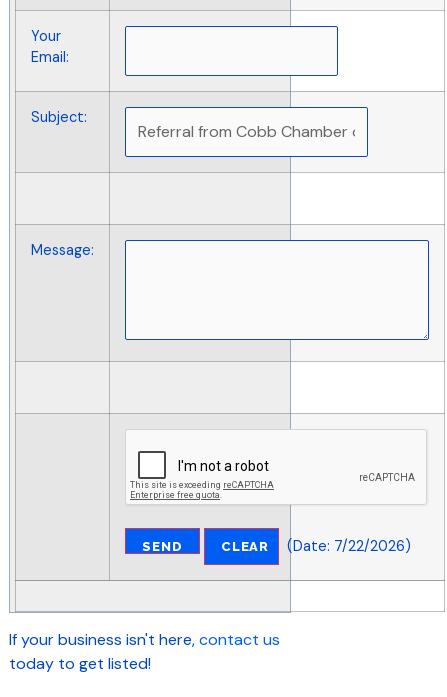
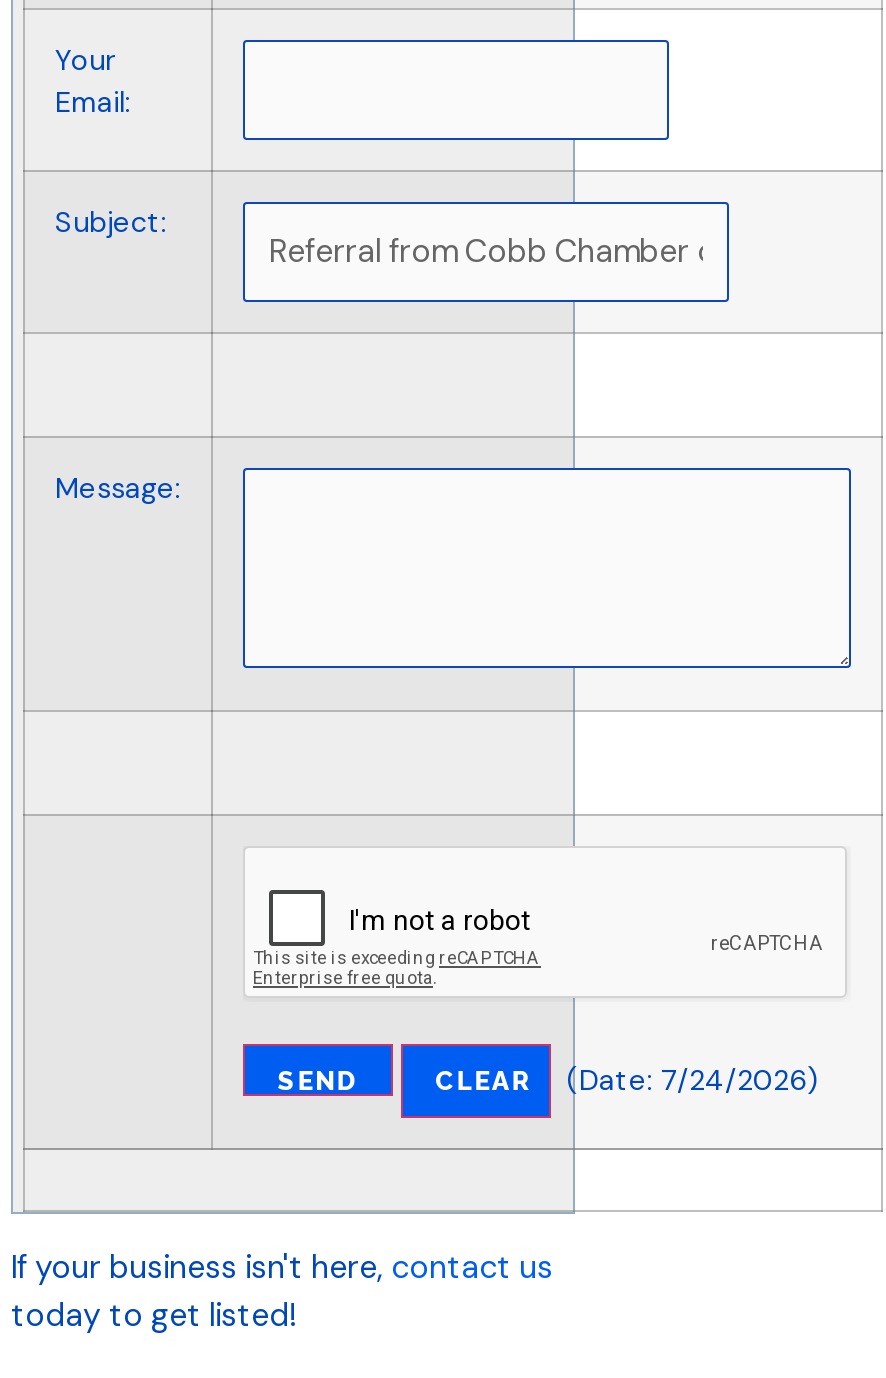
- (Date: 7/22/2026)
+ (Date: 7/24/2026)
